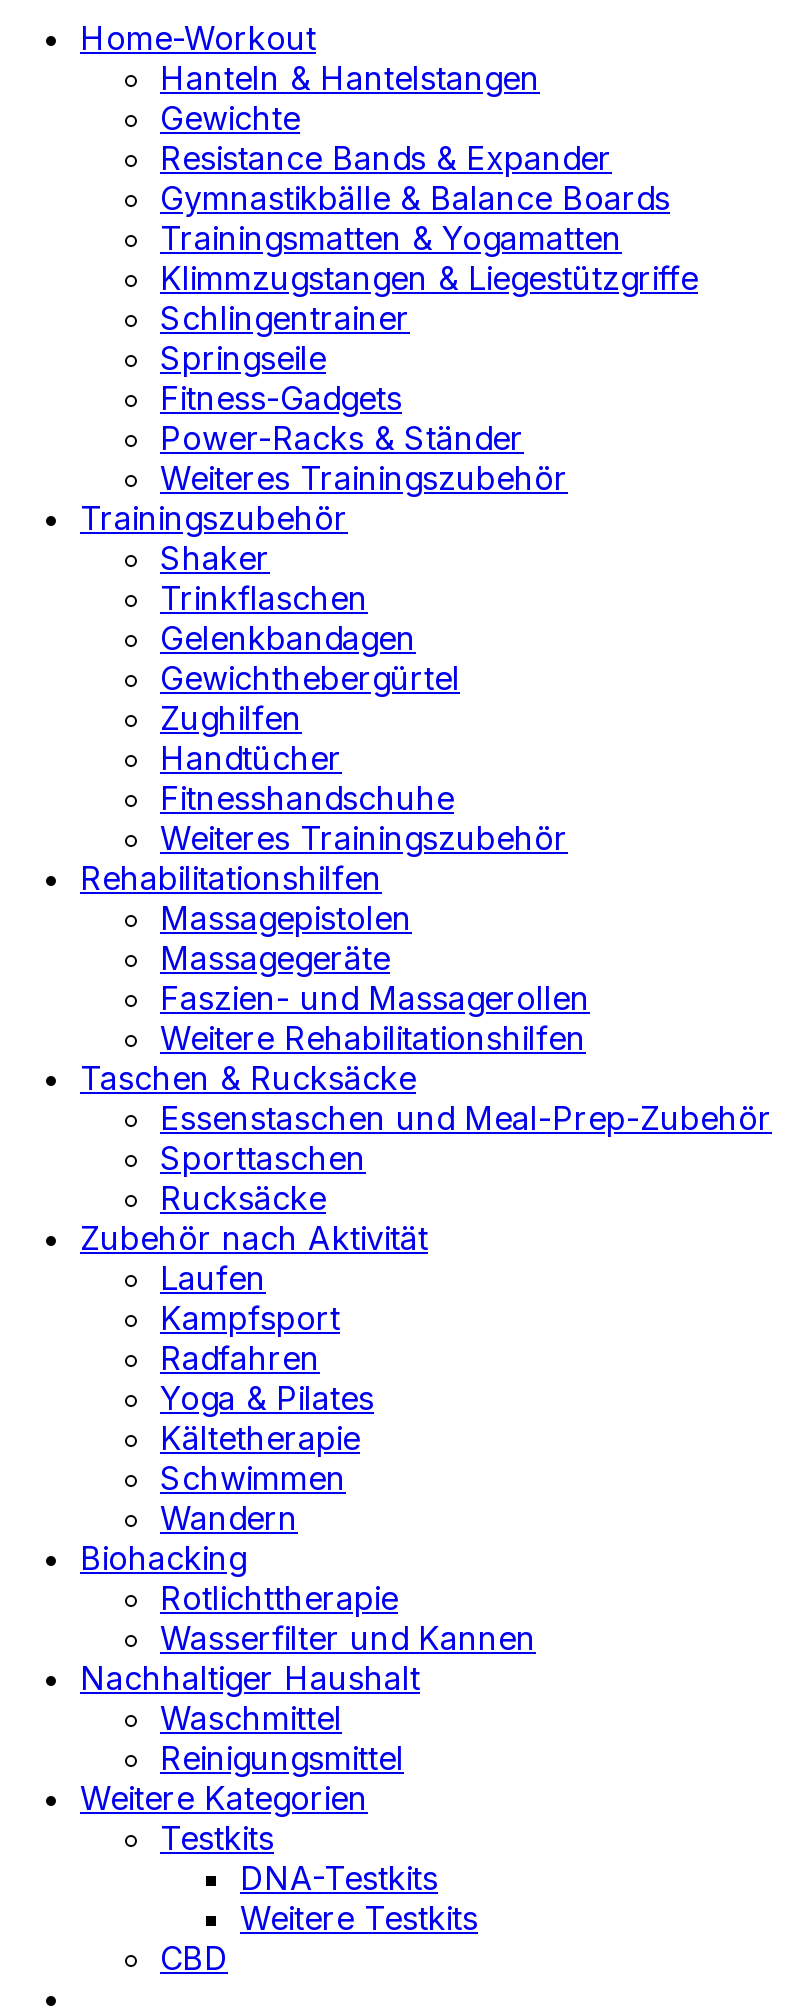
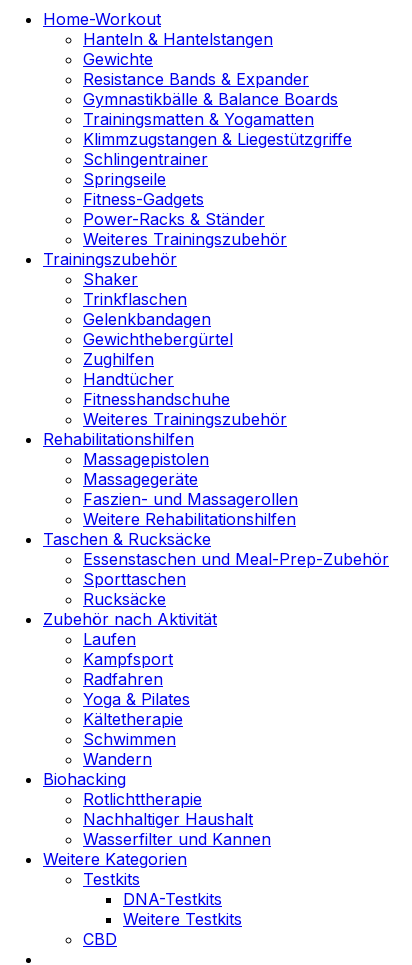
moved down: Wasserfilter und Kannen

- Waschmittel
- Reinigungsmittel
